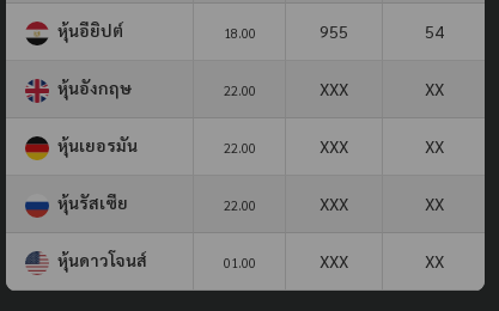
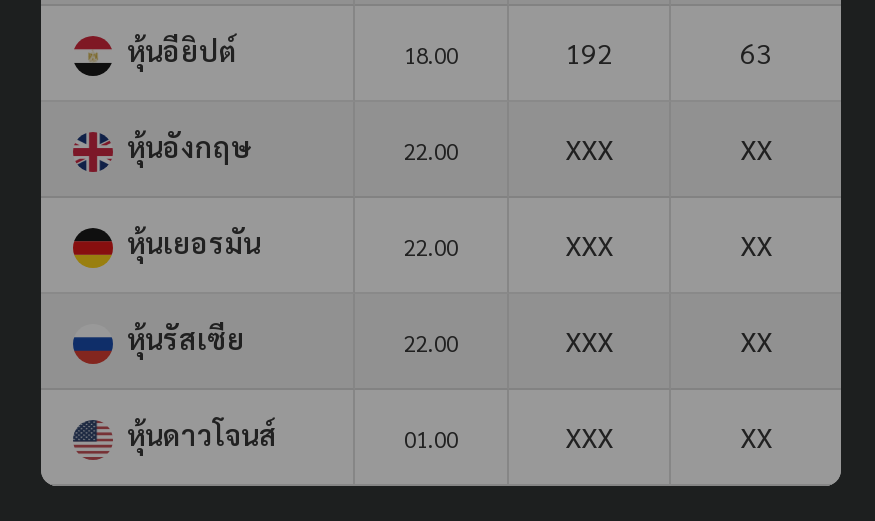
- 955
+ 192

- 54
+ 63
